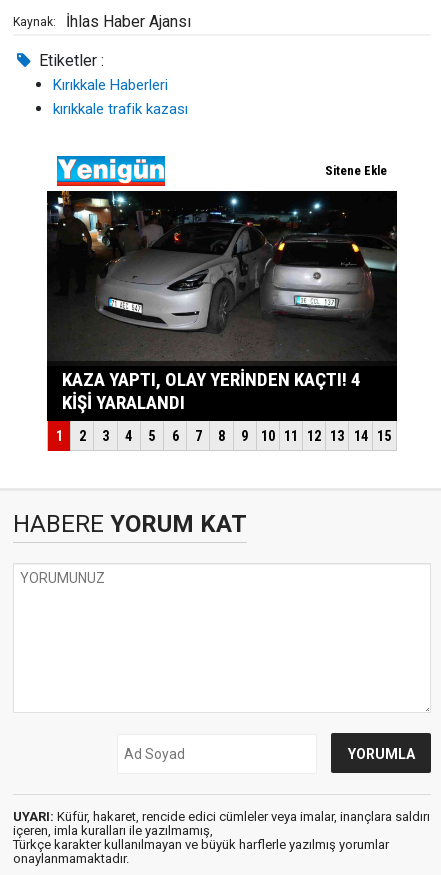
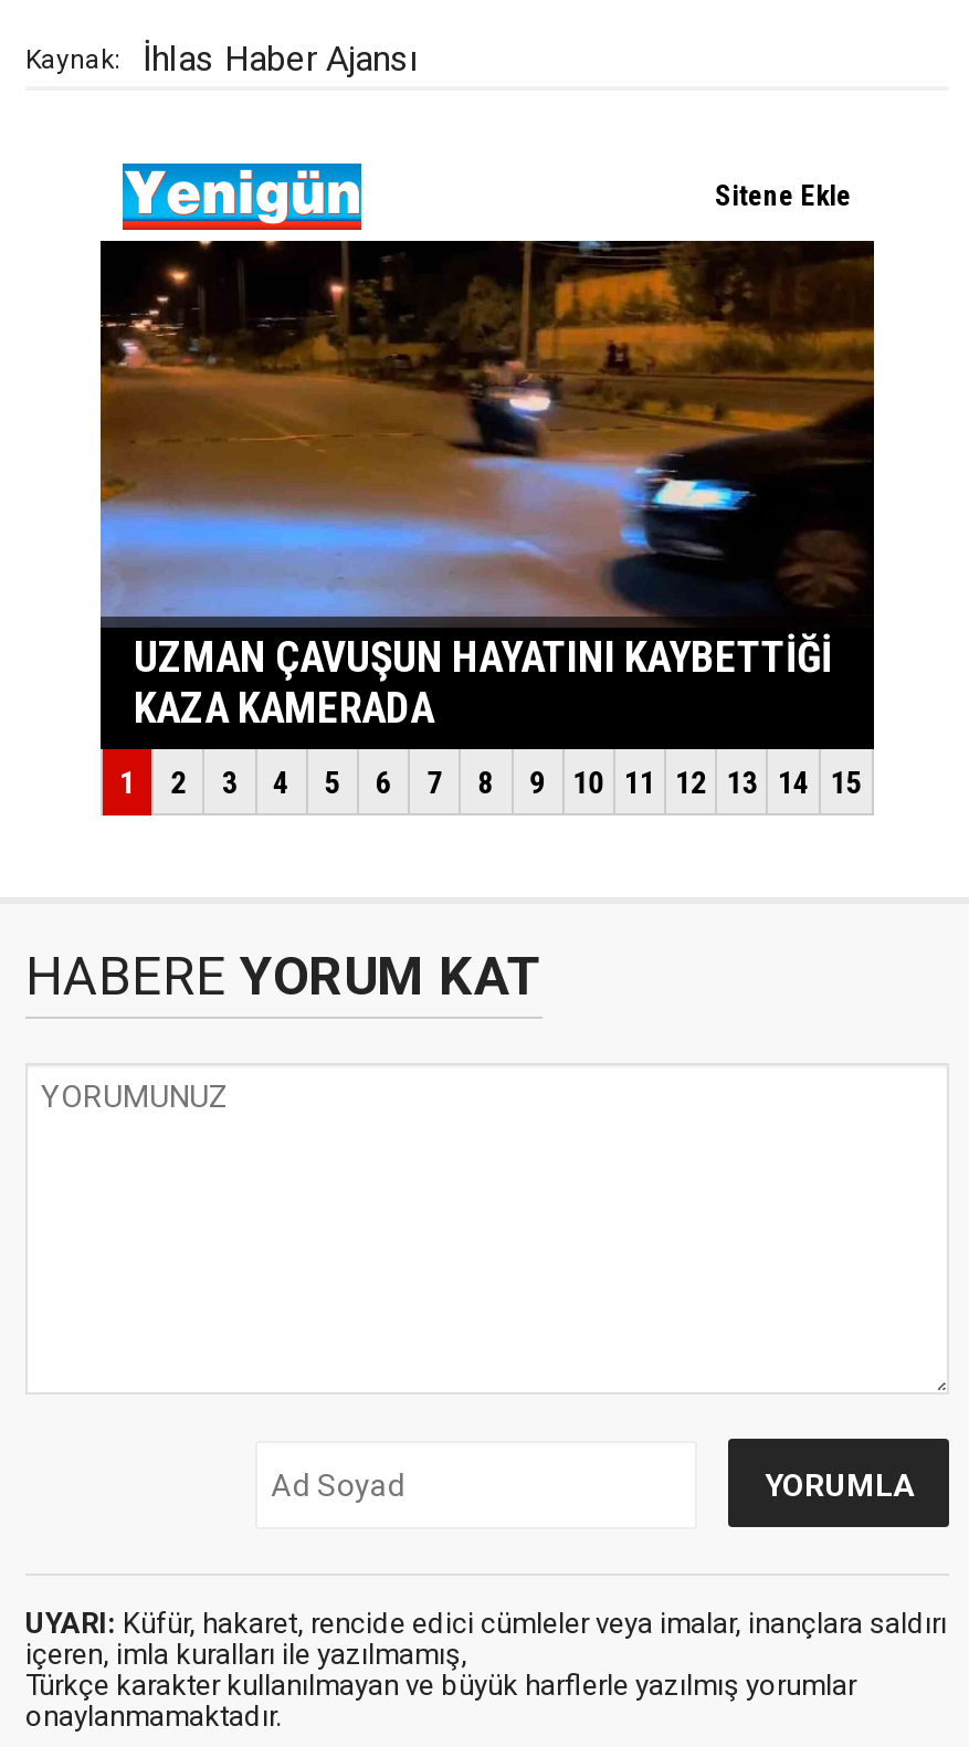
- Etiketler :
- Kırıkkale Haberleri
- kırıkkale trafik kazası

- [image]
+ [image]
